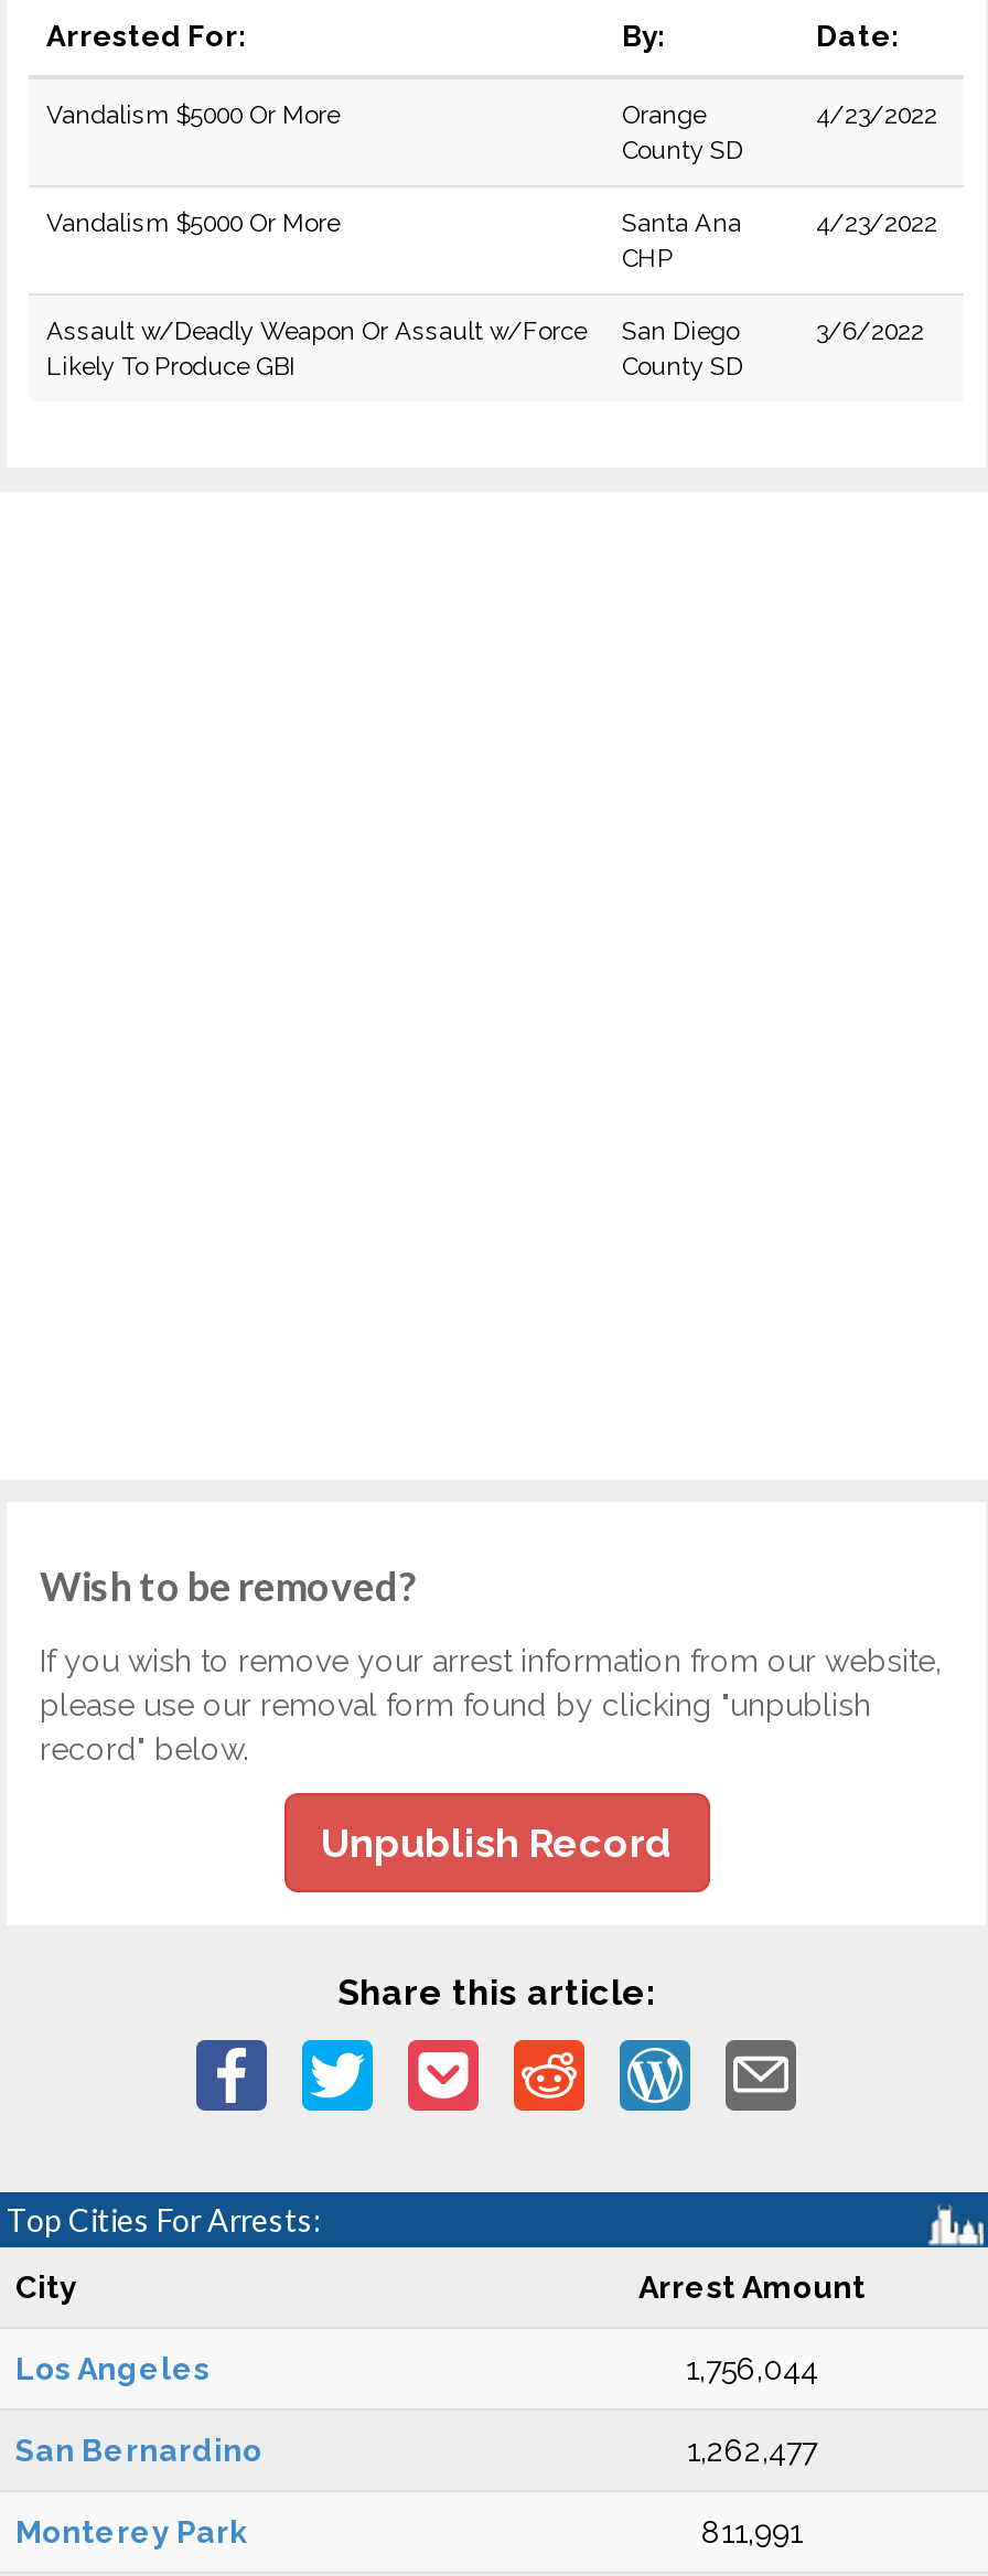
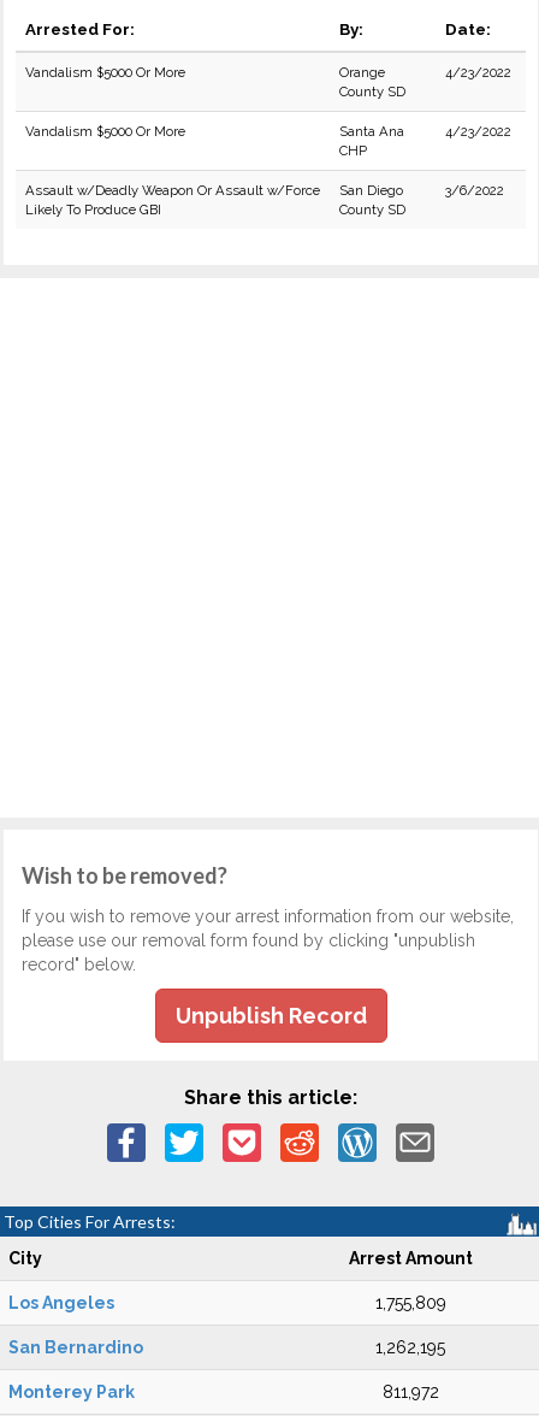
- 1,756,044
+ 1,755,809

- 1,262,477
+ 1,262,195

- 811,991
+ 811,972
